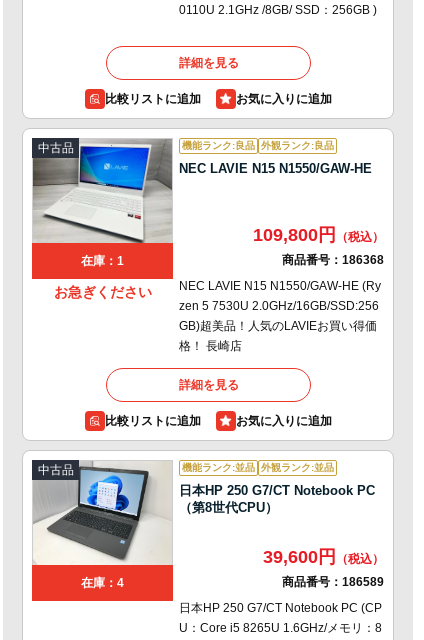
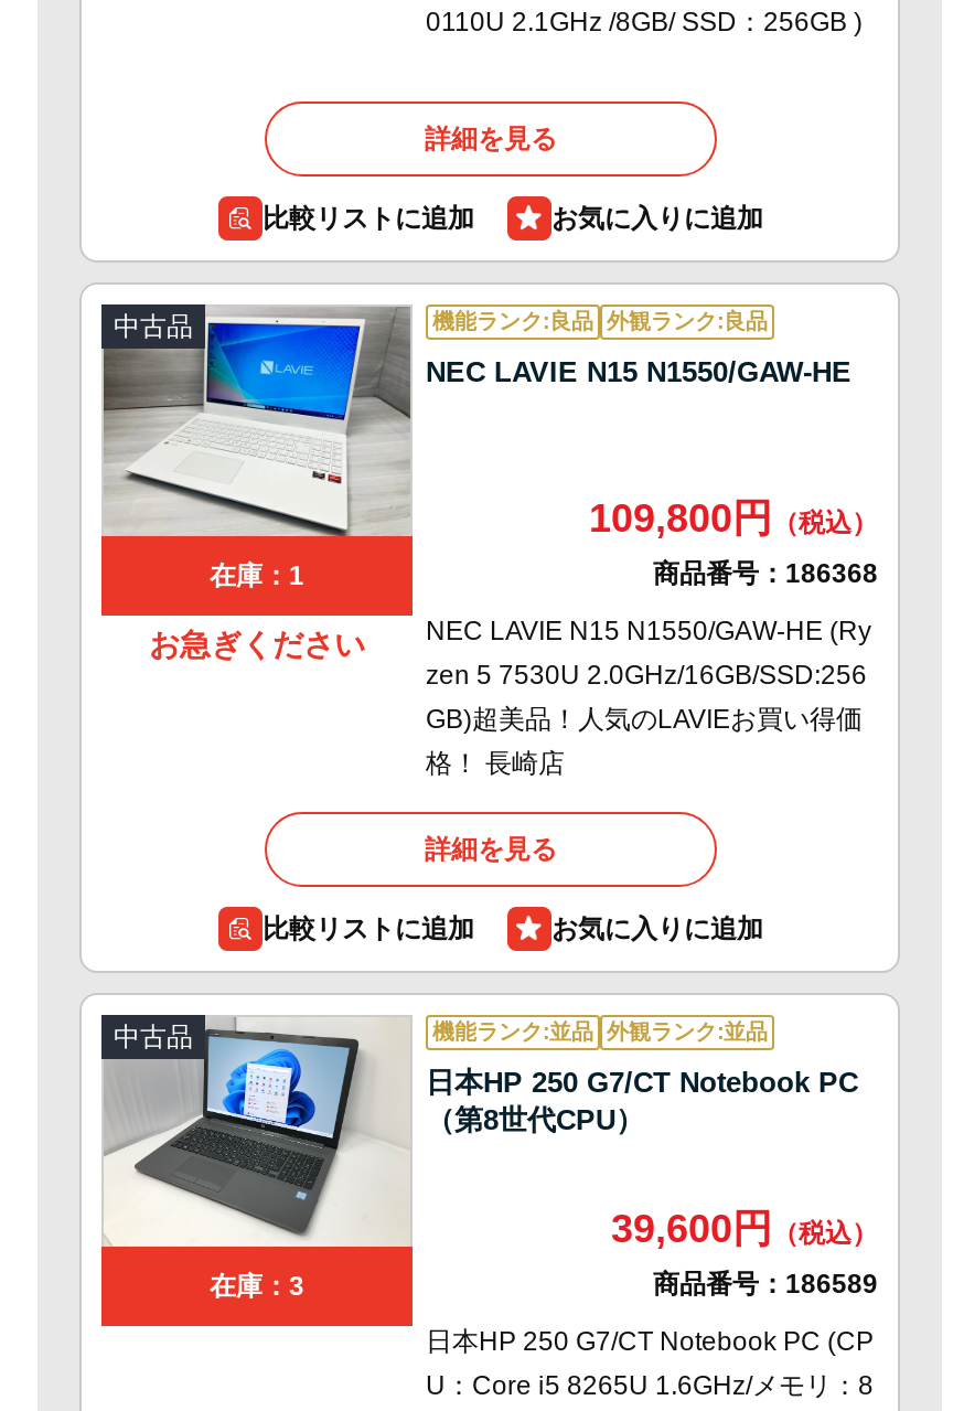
- 在庫：4
+ 在庫：3
